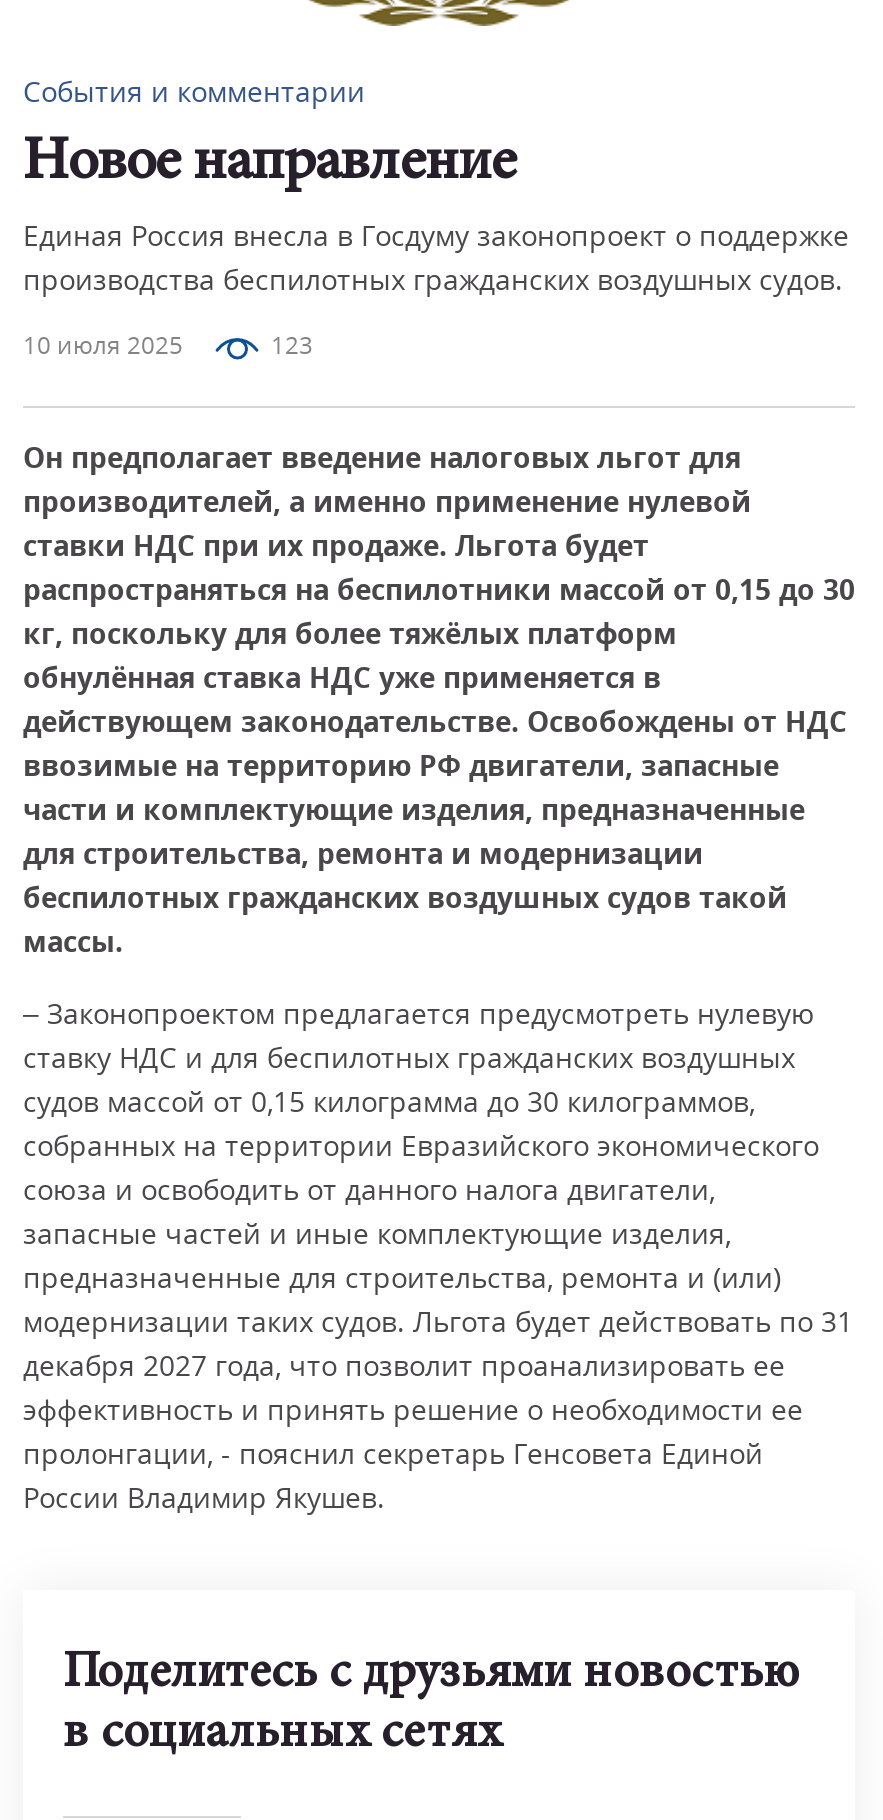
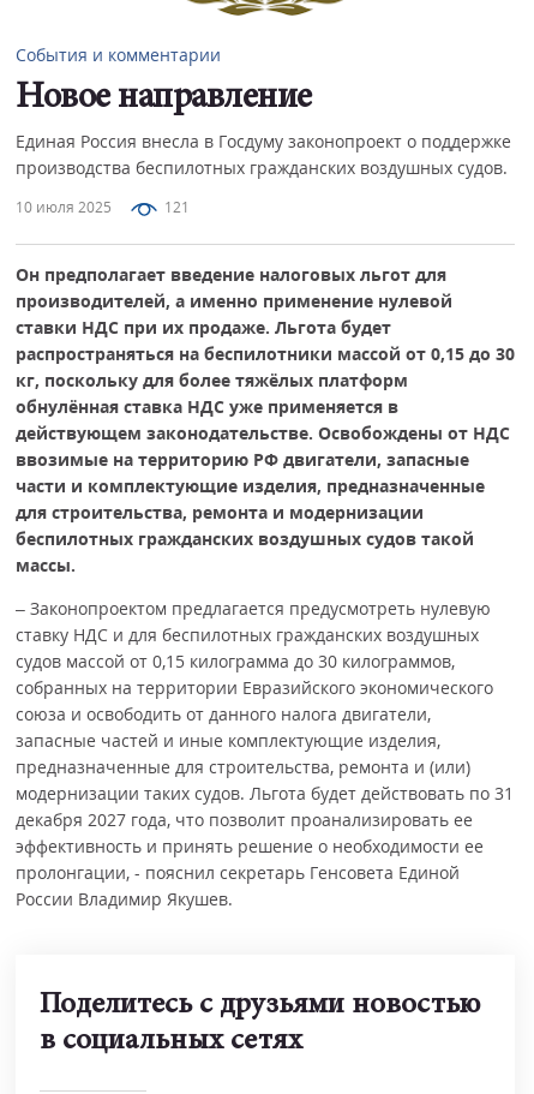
- 123
+ 121
